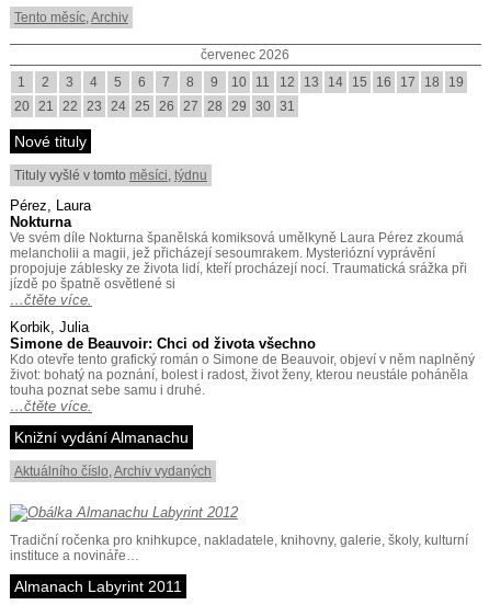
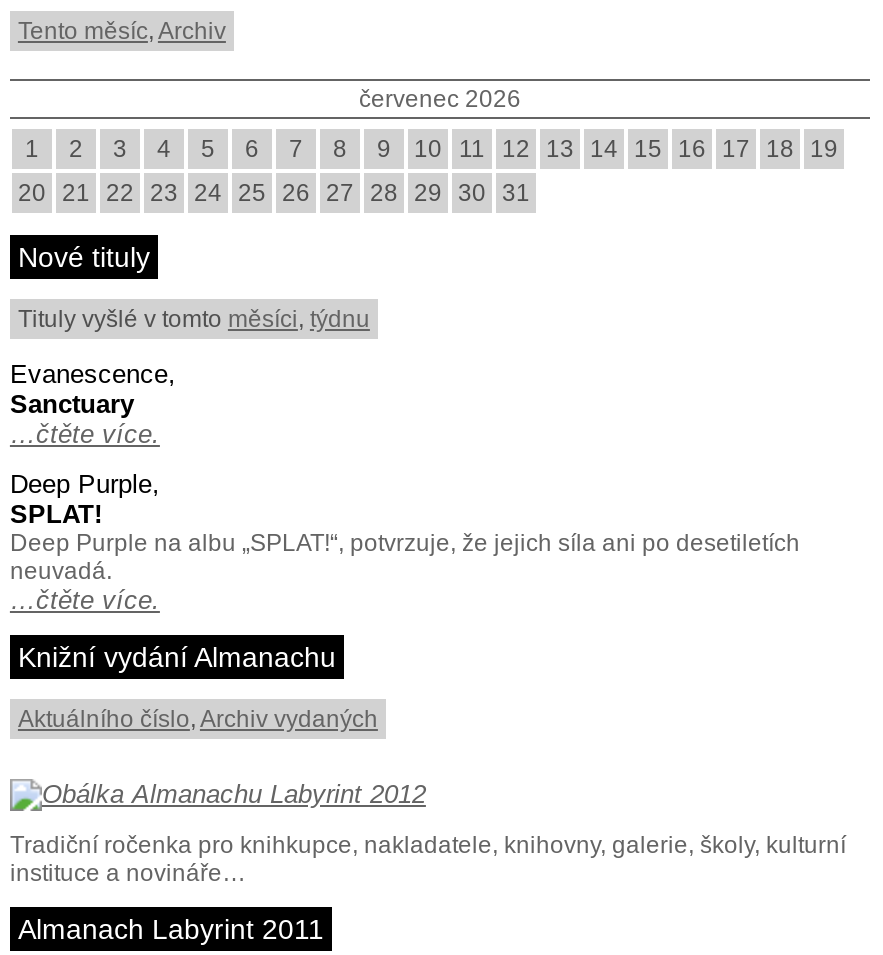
- Pérez, Laura
- Nokturna
- Ve svém díle Nokturna španělská komiksová umělkyně Laura Pérez zkoumá
- melancholii a magii, jež přicházejí sesoumrakem. Mysteriózní vyprávění
- propojuje záblesky ze života lidí, kteří procházejí nocí. Traumatická srážka při
- jízdě po špatně osvětlené si
+ Evanescence,
+ Sanctuary

- Korbik, Julia
- Simone de Beauvoir: Chci od života všechno
- Kdo otevře tento grafický román o Simone de Beauvoir, objeví v něm naplněný
- život: bohatý na poznání, bolest i radost, život ženy, kterou neustále poháněla
- touha poznat sebe samu i druhé.
+ Deep Purple,
+ SPLAT!
+ Deep Purple na albu „SPLAT!“, potvrzuje, že jejich síla ani po desetiletích
+ neuvadá.
